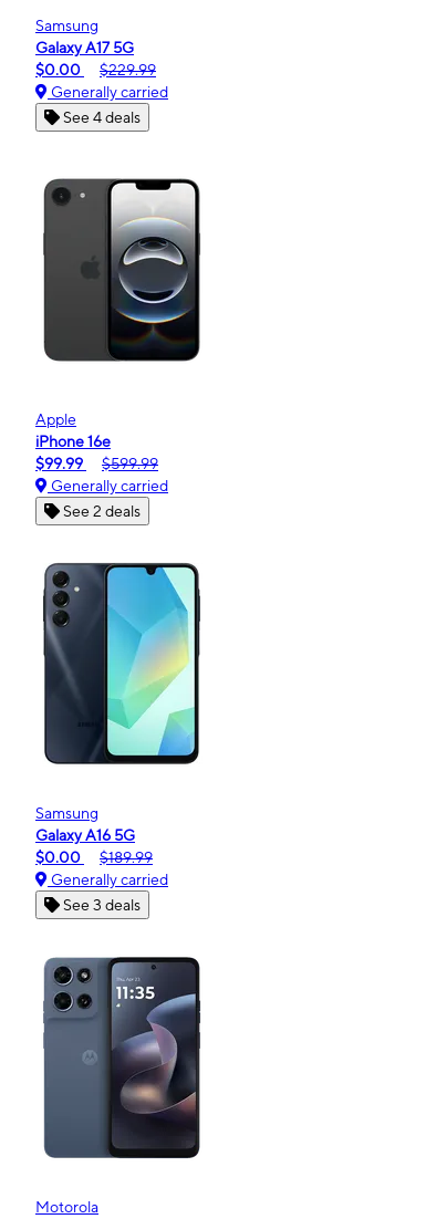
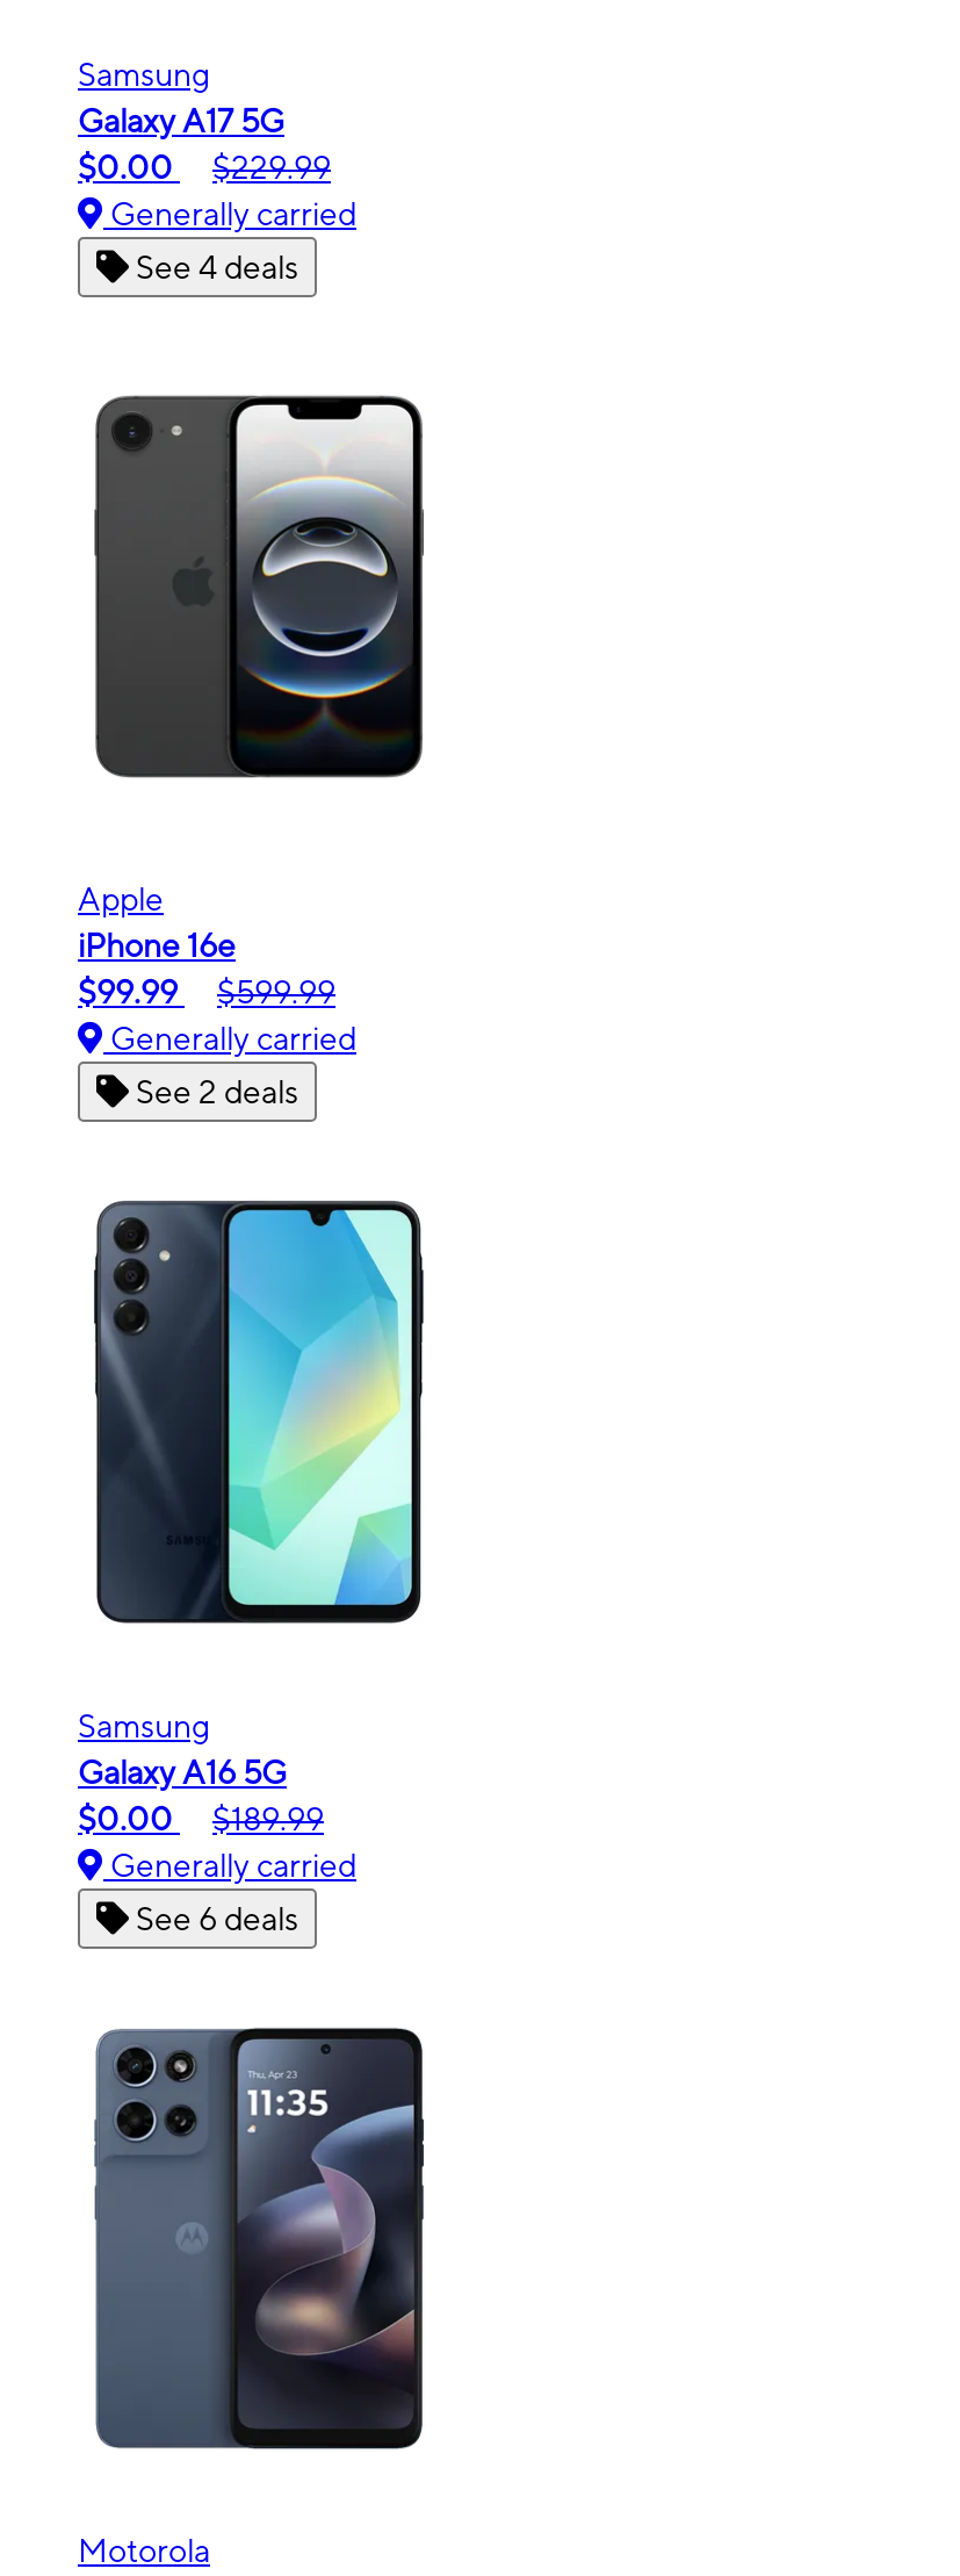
- See 3 deals
+ See 6 deals
